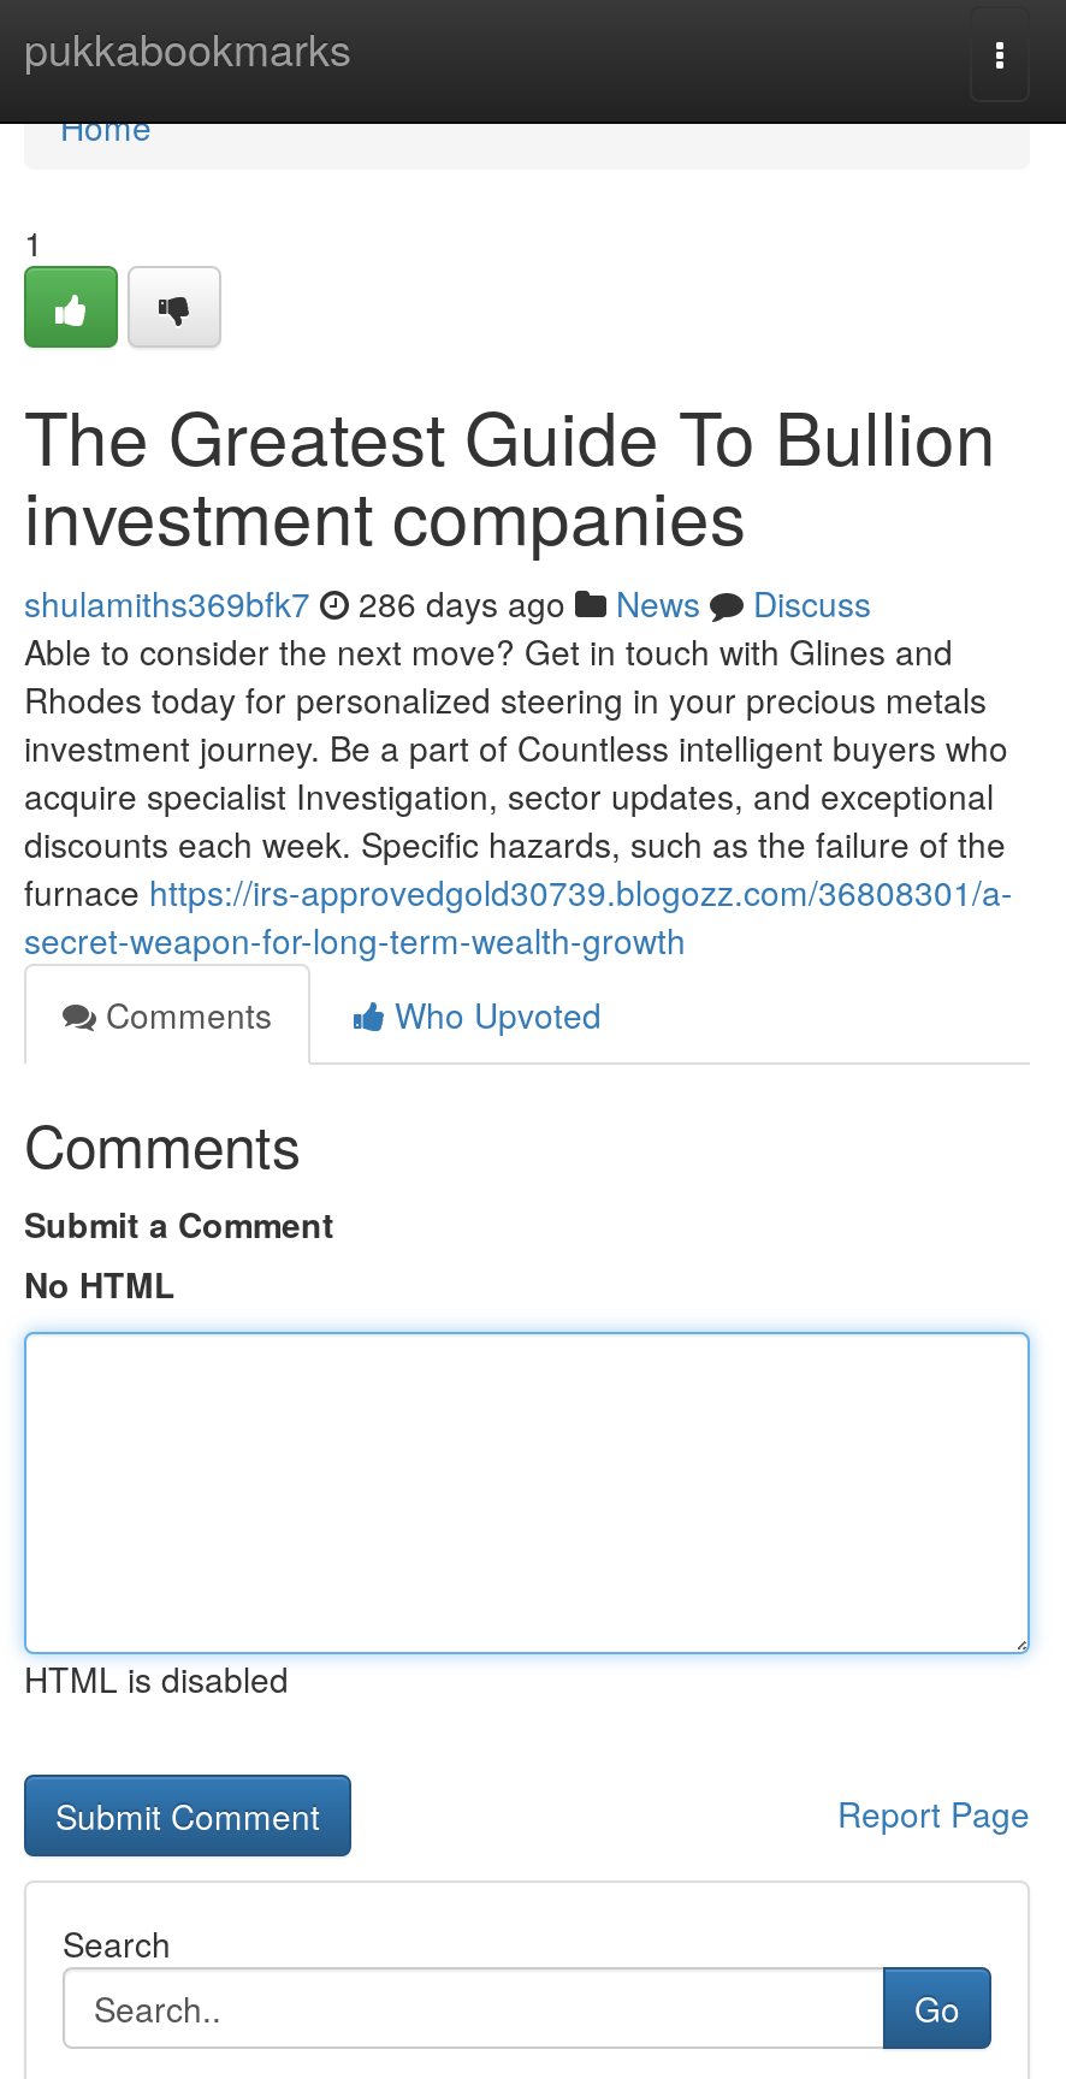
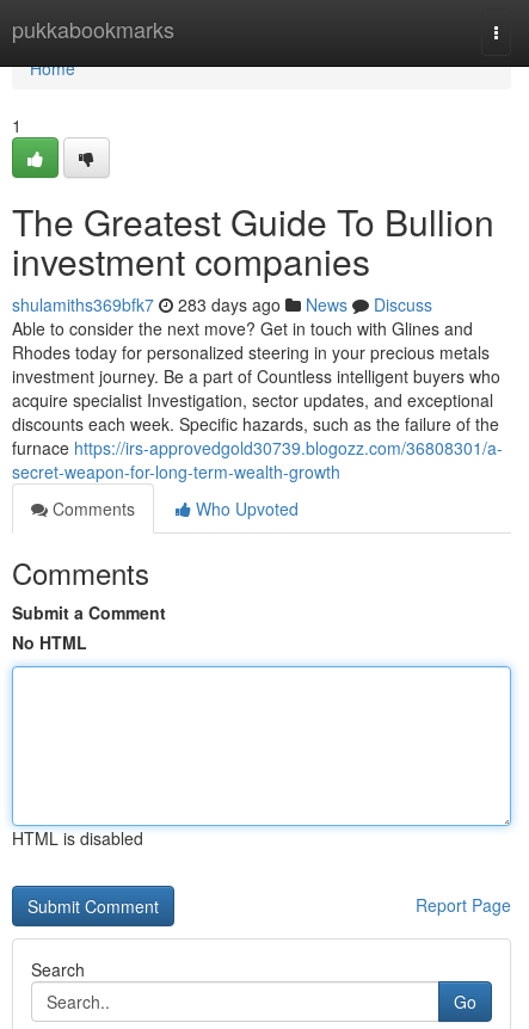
- shulamiths369bfk7 286 days ago News Discuss
+ shulamiths369bfk7 283 days ago News Discuss
